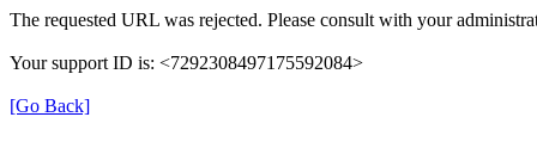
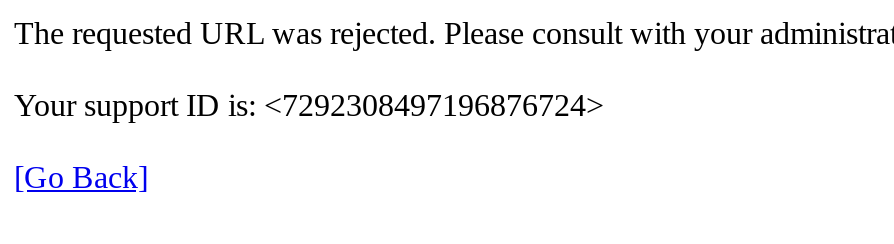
- Your support ID is: <7292308497175592084>
+ Your support ID is: <7292308497196876724>
